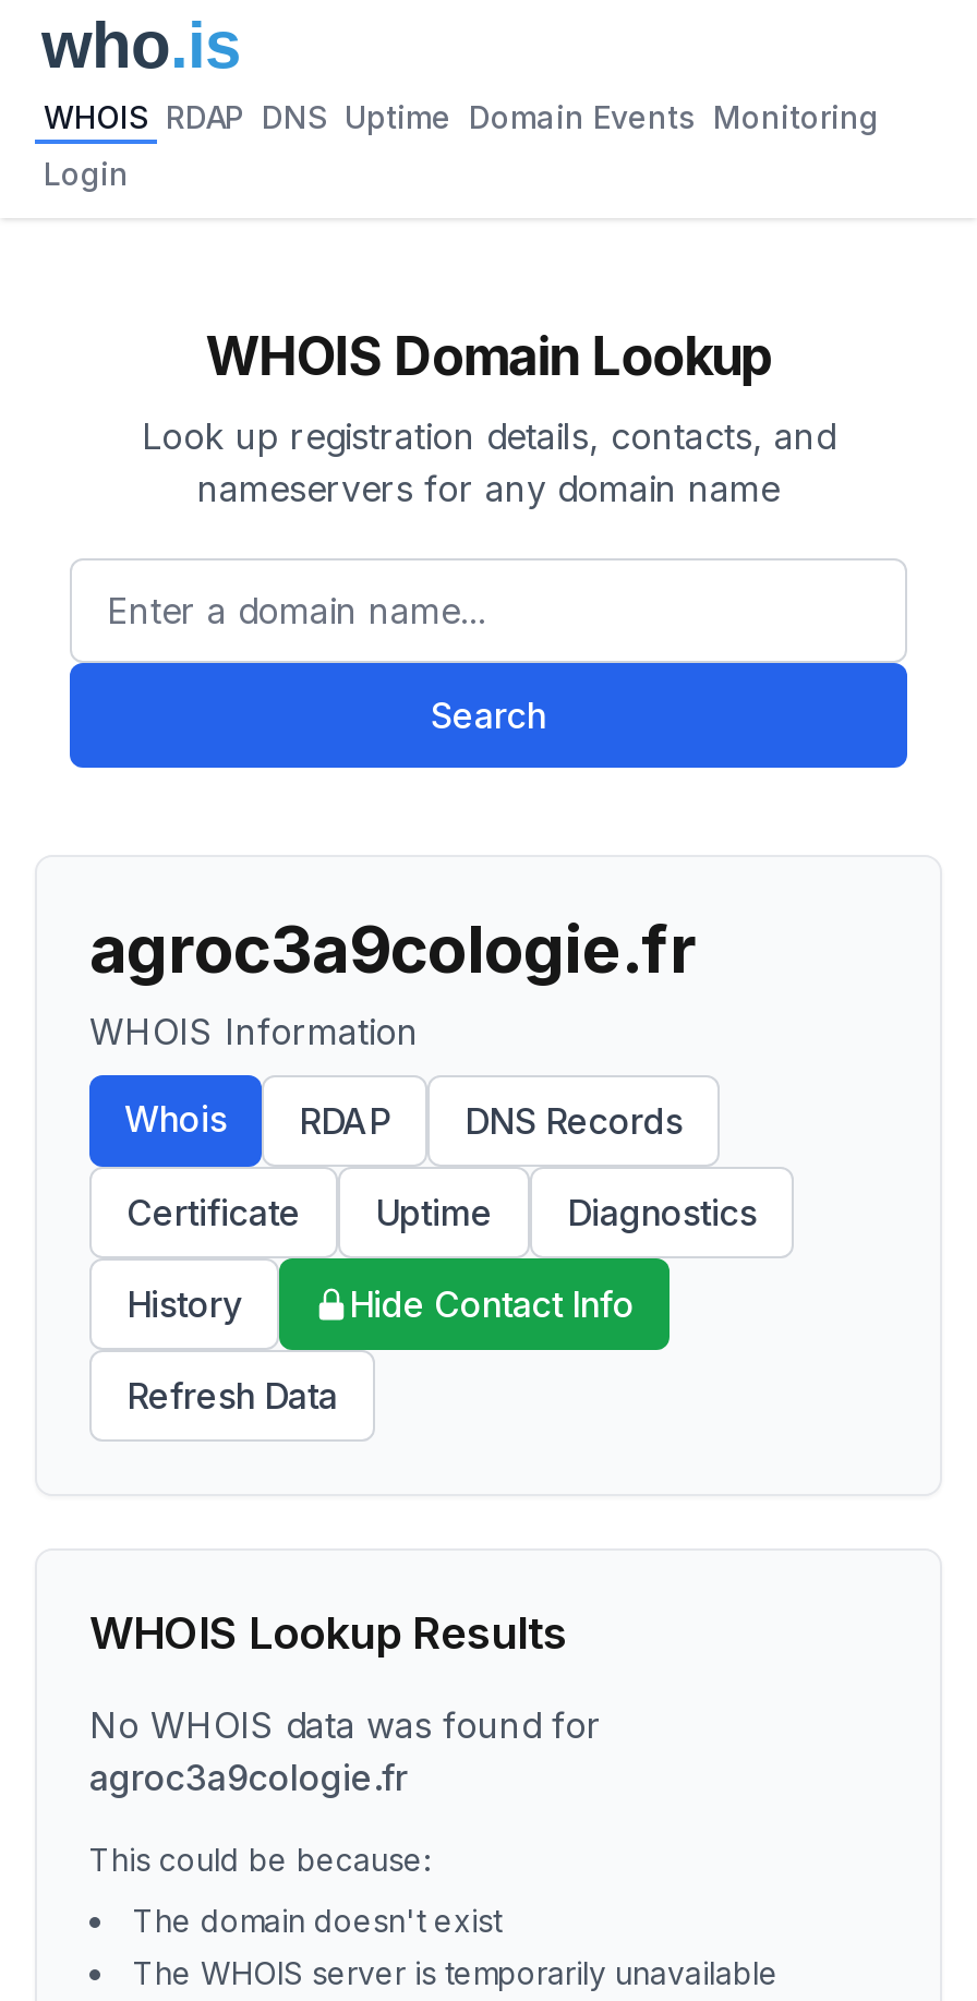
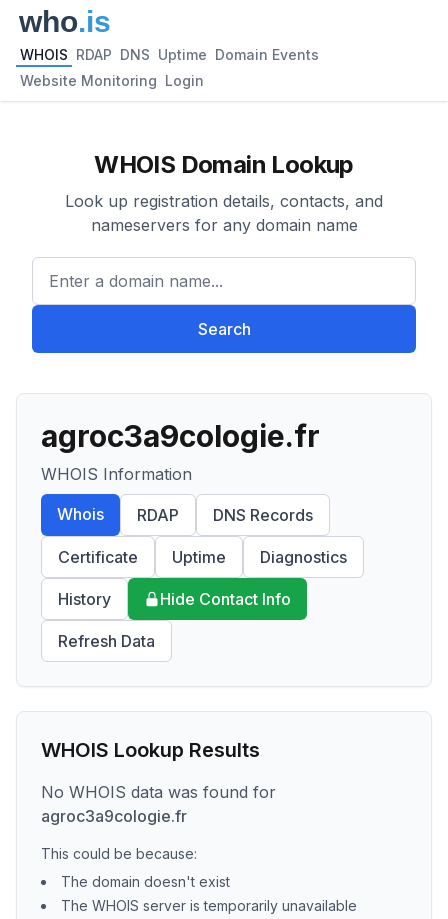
- WHOIS RDAP DNS Uptime Domain Events Monitoring
+ WHOIS RDAP DNS Uptime Domain Events

- Login
+ Website Monitoring Login
